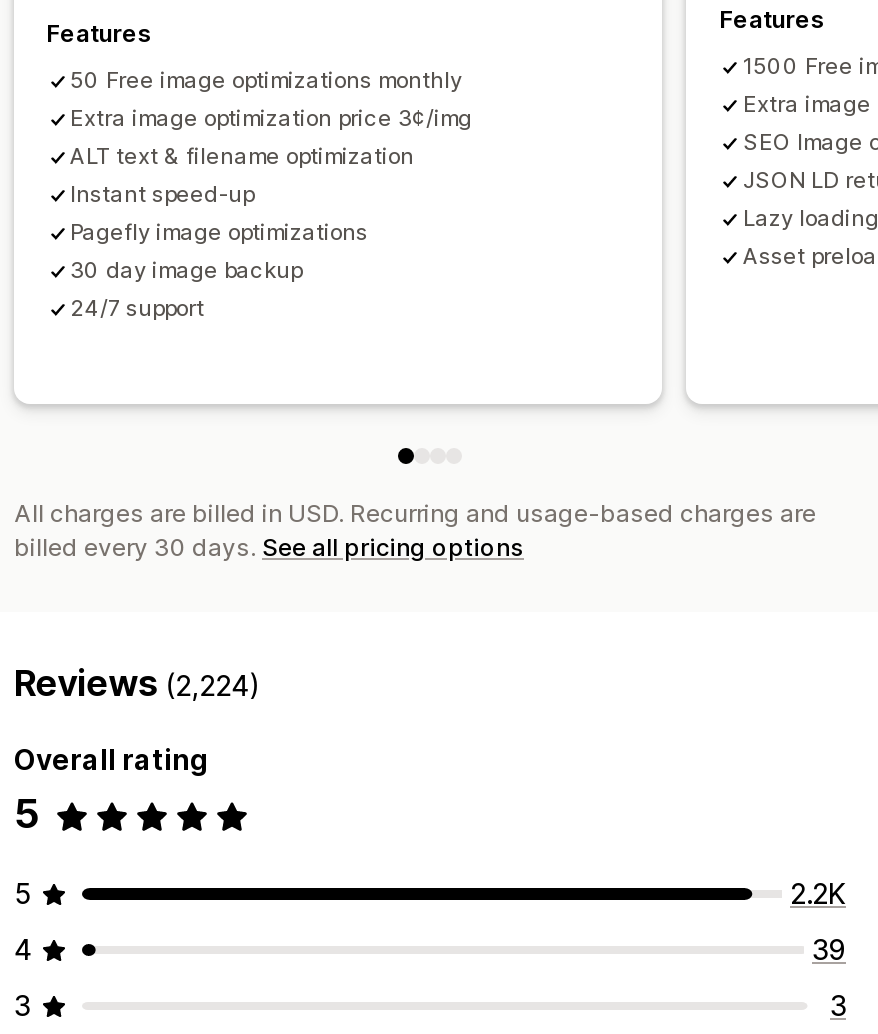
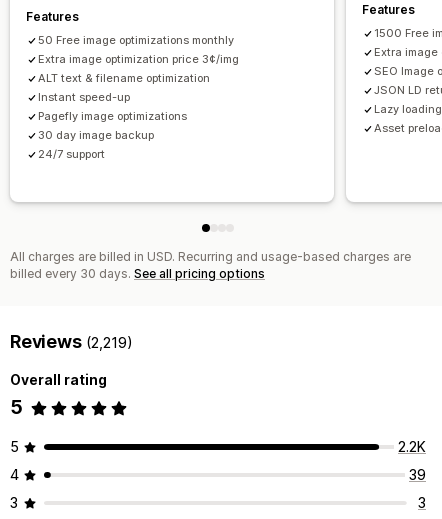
- Reviews (2,224)
+ Reviews (2,219)
